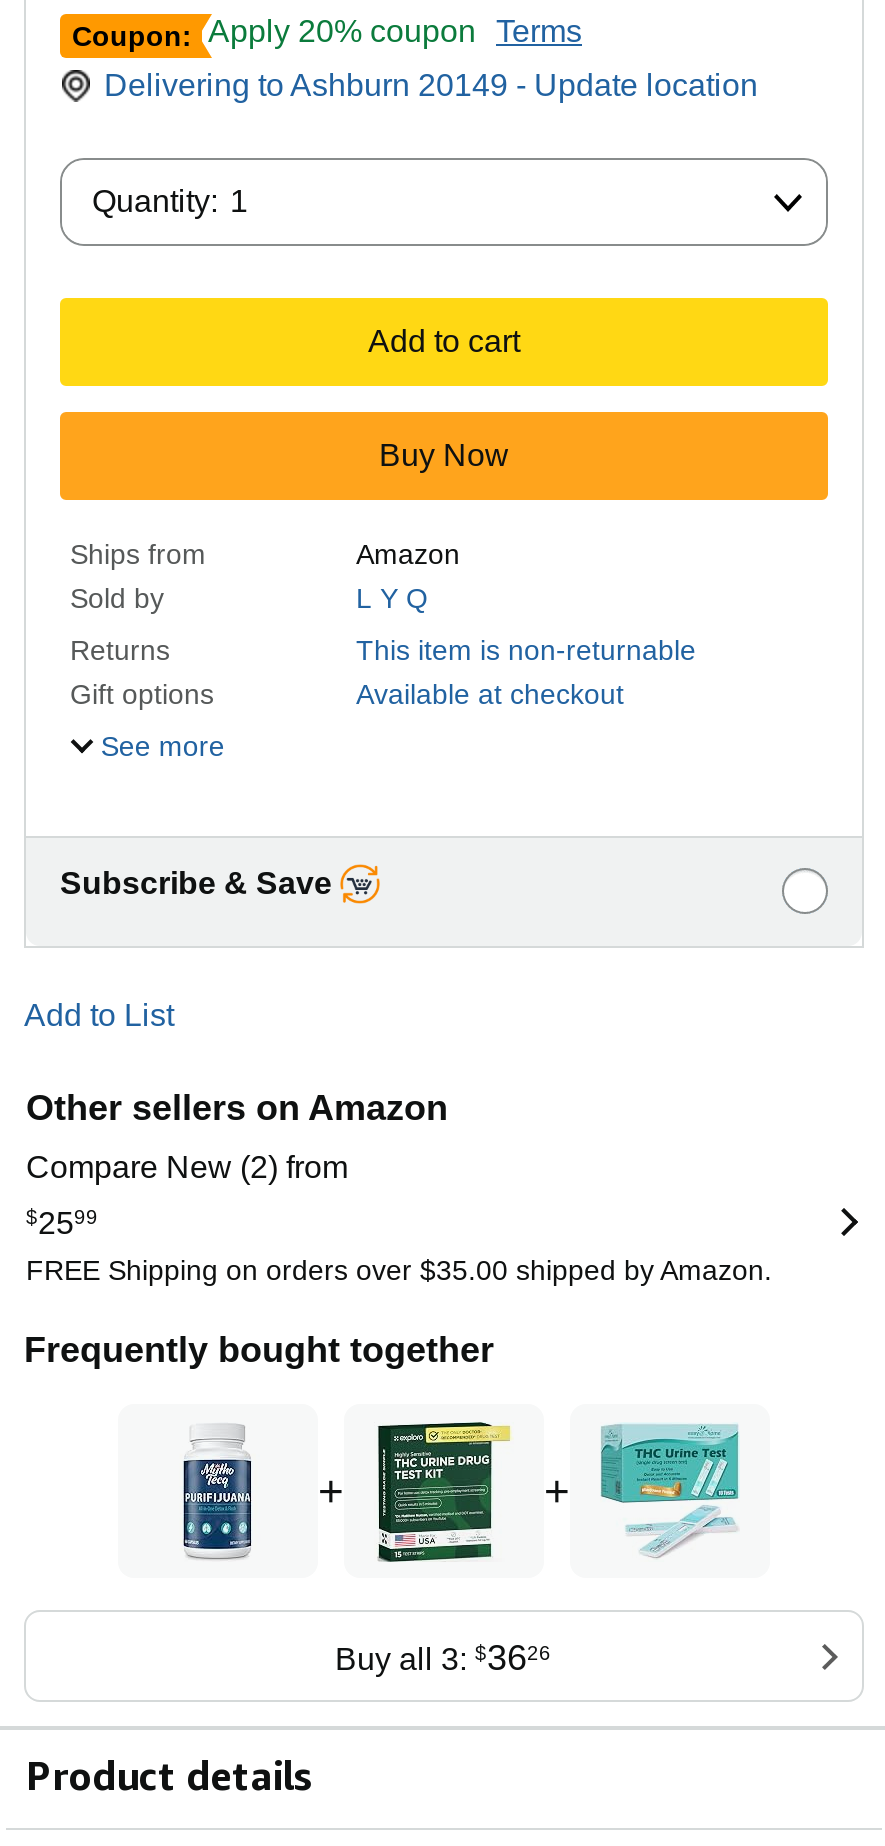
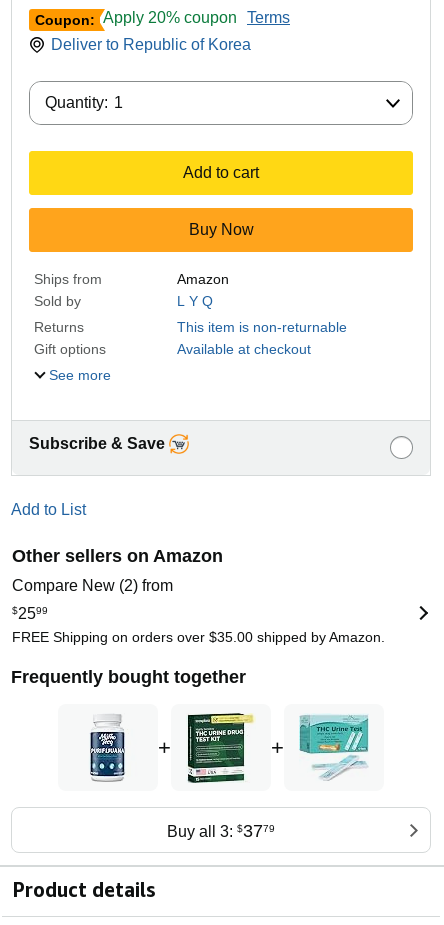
- Delivering to Ashburn 20149 - Update location
+ Deliver to Republic of Korea

- Buy all 3: $3626
+ Buy all 3: $3779
